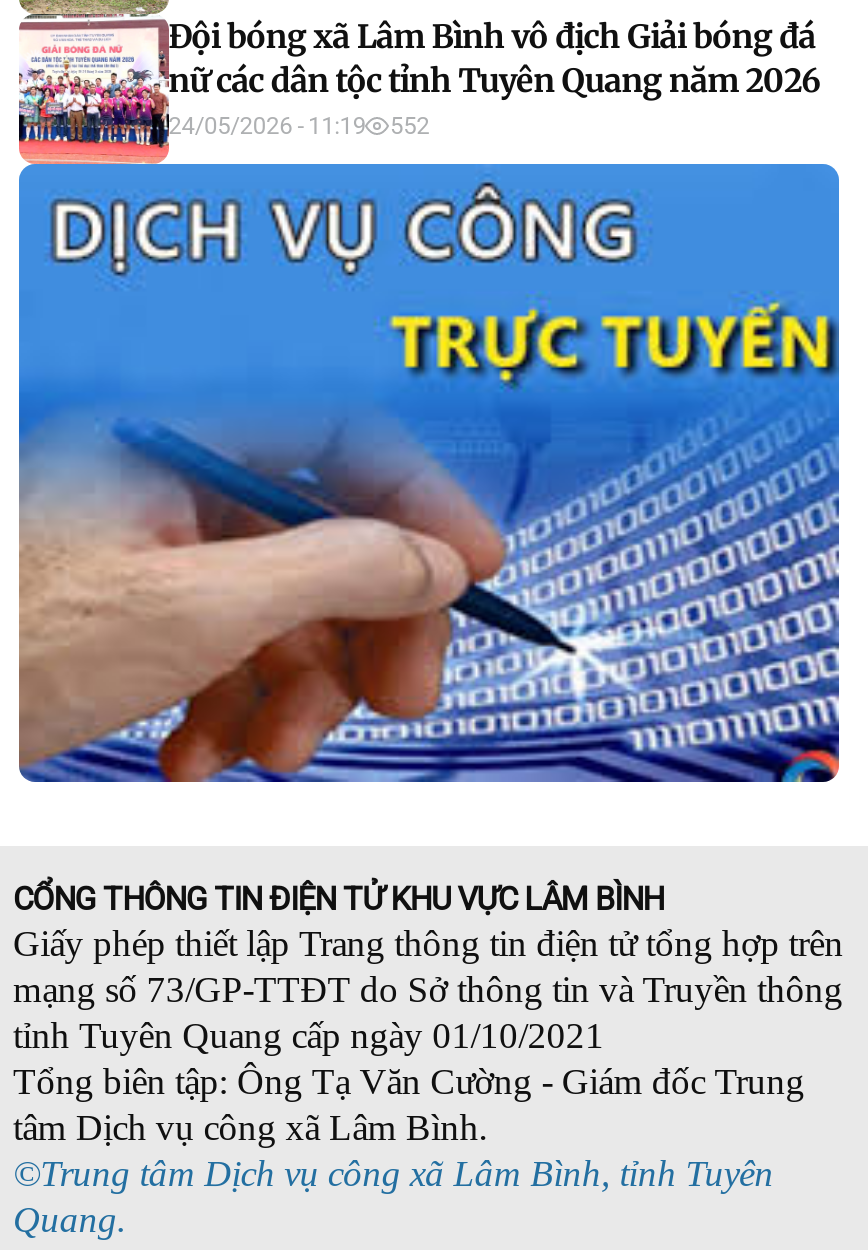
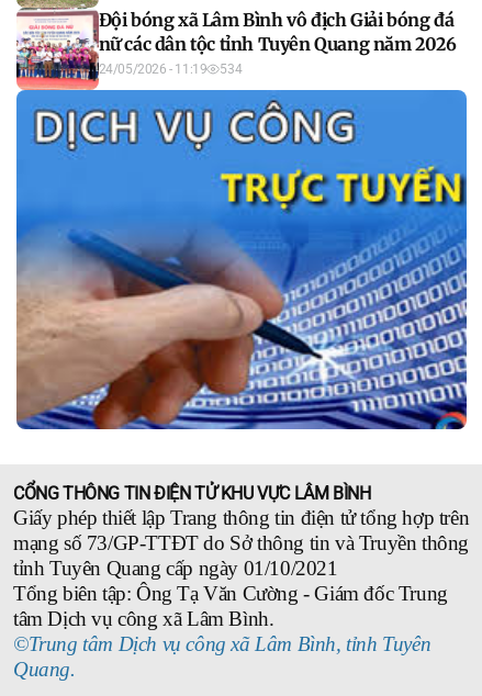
- 24/05/2026 - 11:19 552
+ 24/05/2026 - 11:19 534
